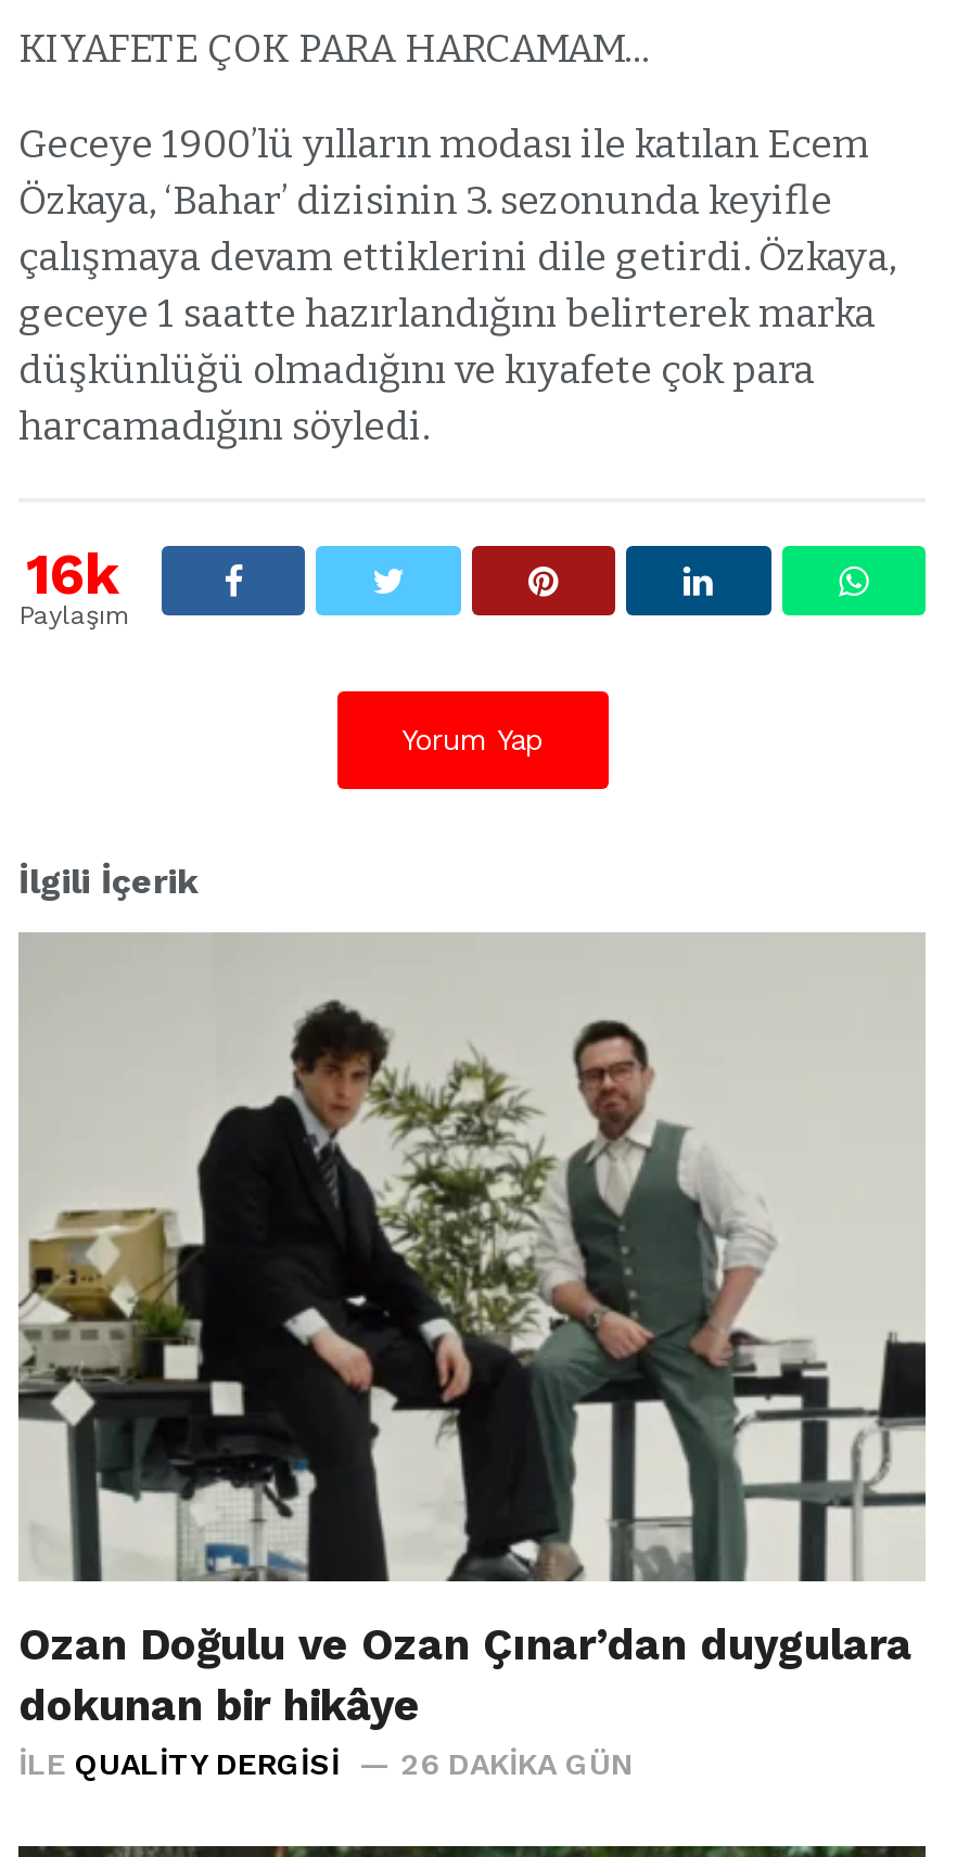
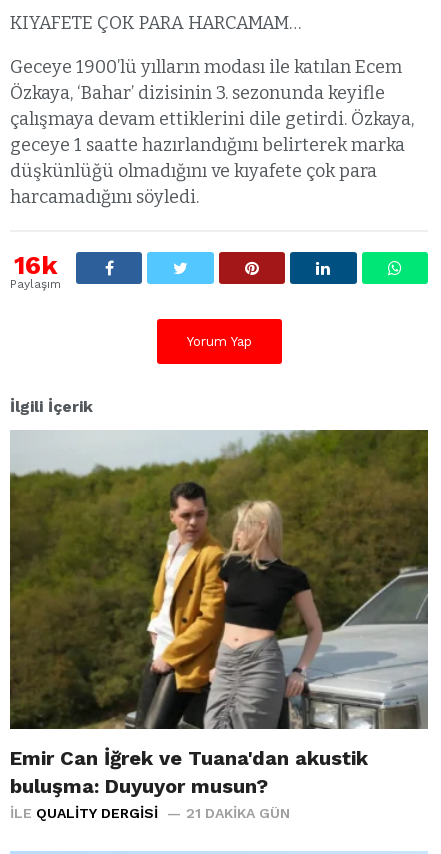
- [image]
- Ozan Doğulu ve Ozan Çınar’dan duygulara
- dokunan bir hikâye
+ [image]
+ Emir Can İğrek ve Tuana'dan akustik
+ buluşma: Duyuyor musun?

- 26 DAKIKA GÜN
+ 21 DAKIKA GÜN
